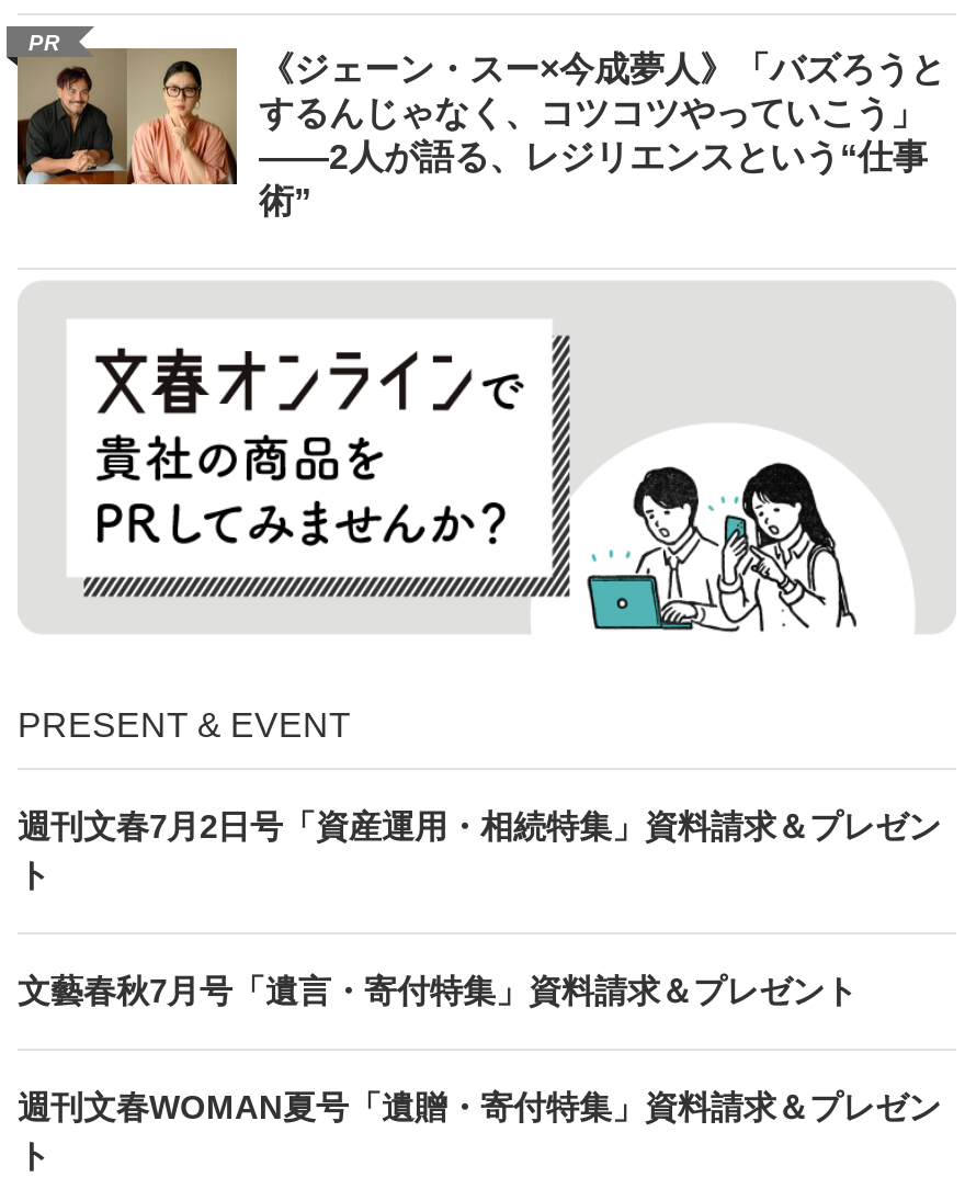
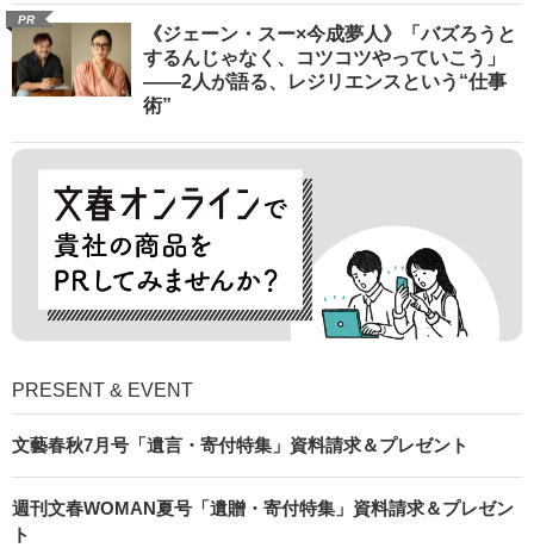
- 週刊文春7月2日号「資産運用・相続特集」資料請求＆プレゼン
- ト
